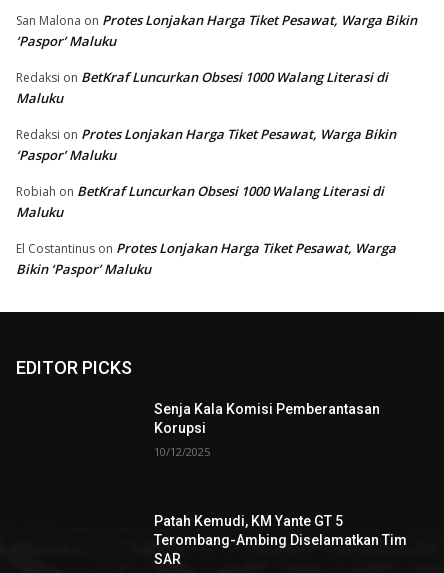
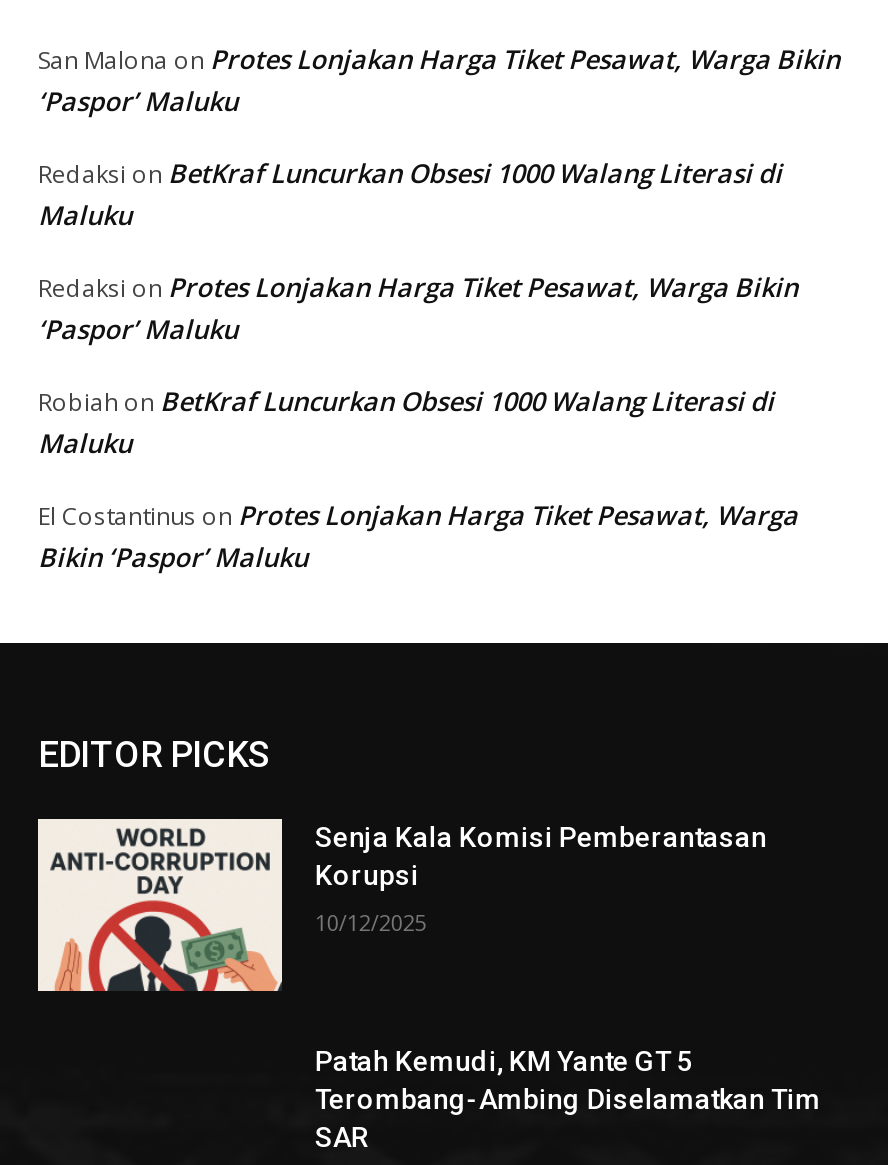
+ [image]
